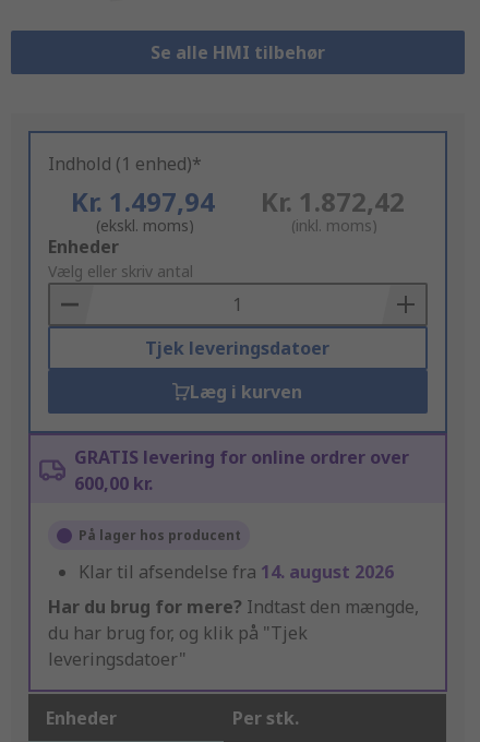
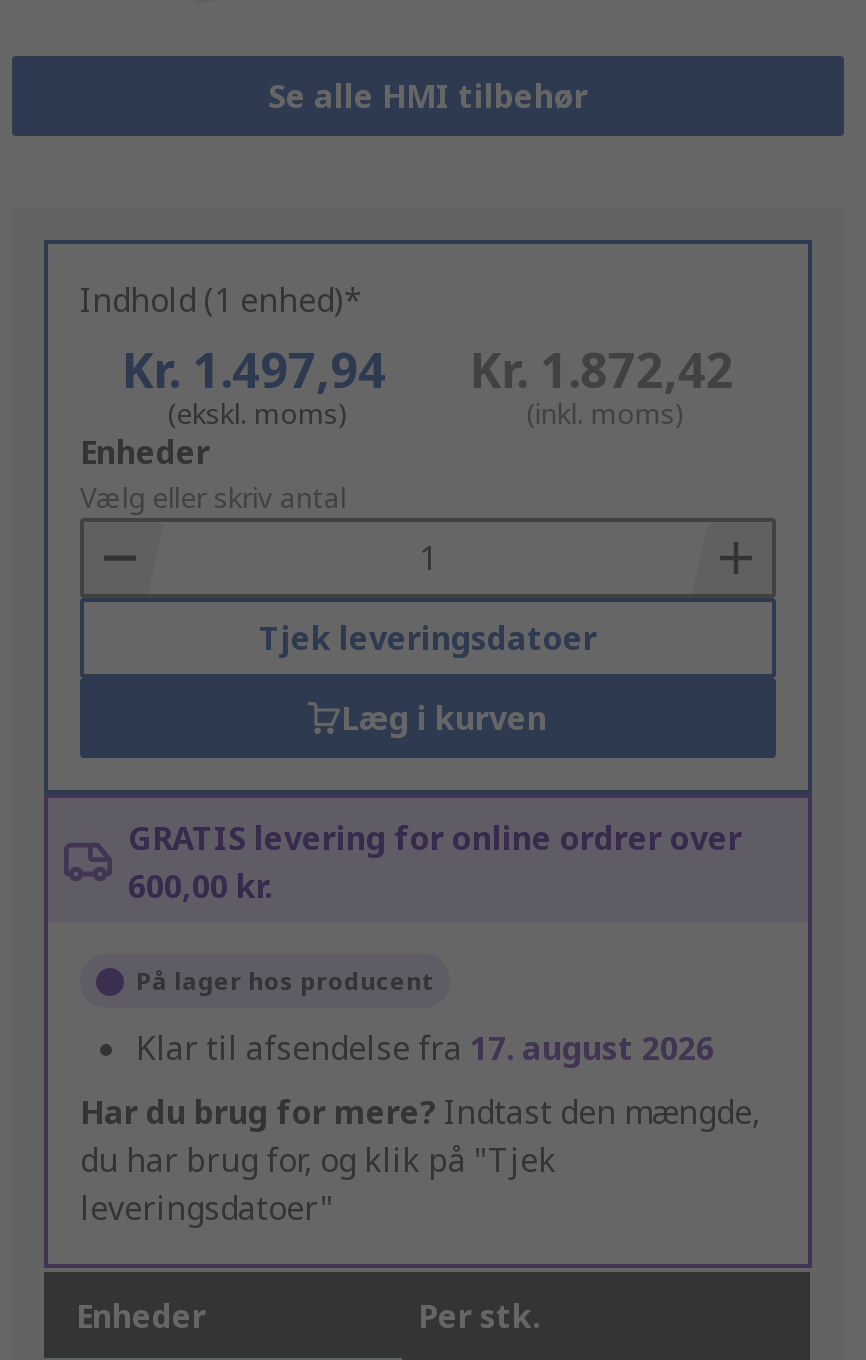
- Klar til afsendelse fra 14. august 2026
+ Klar til afsendelse fra 17. august 2026
